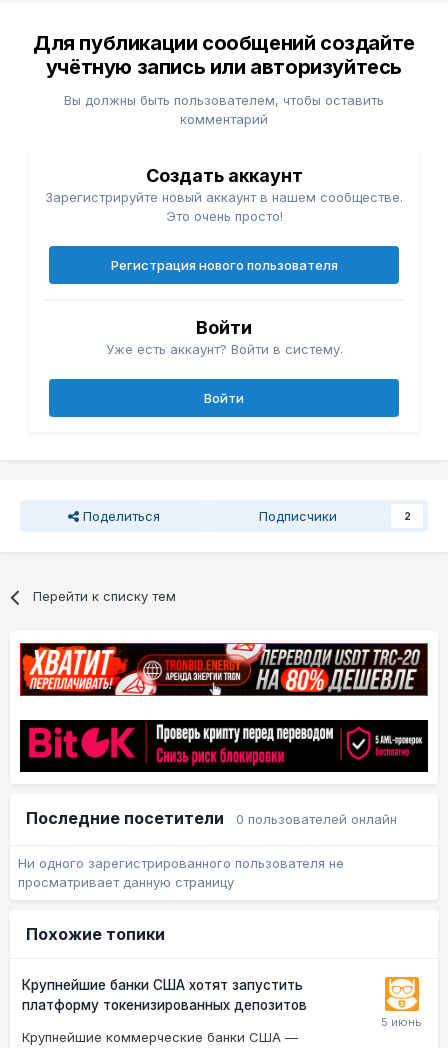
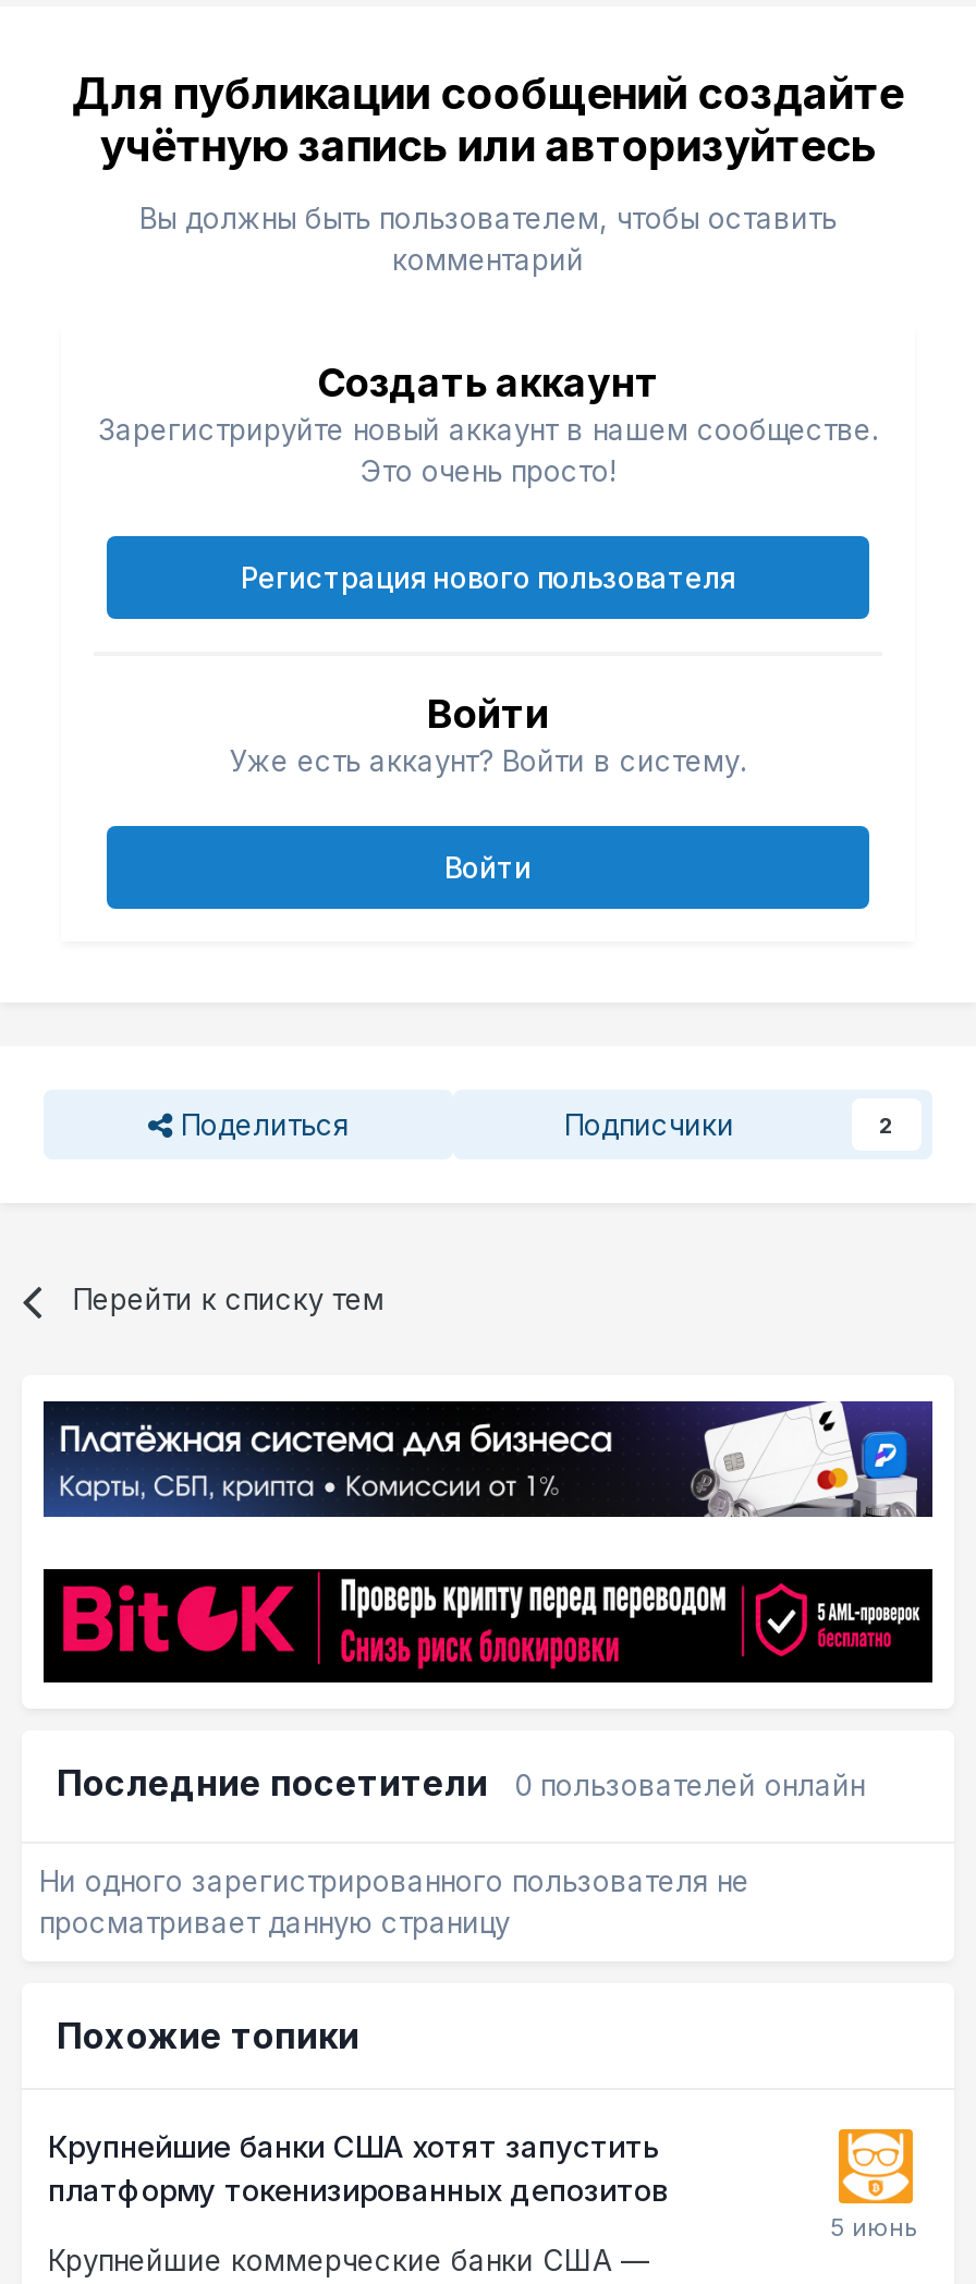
- [image]
+ [image]
